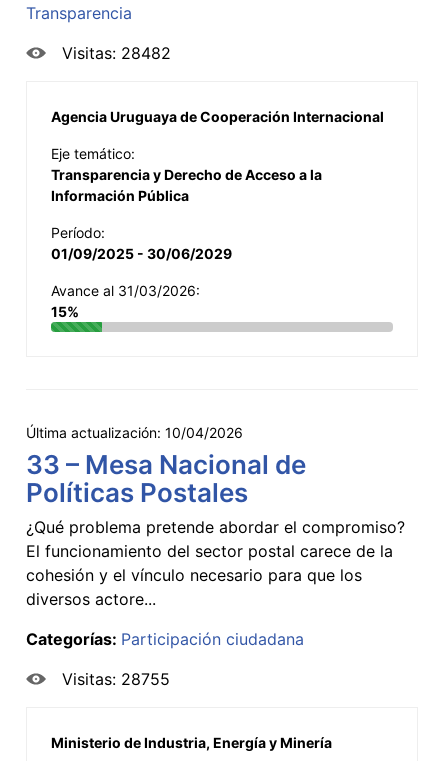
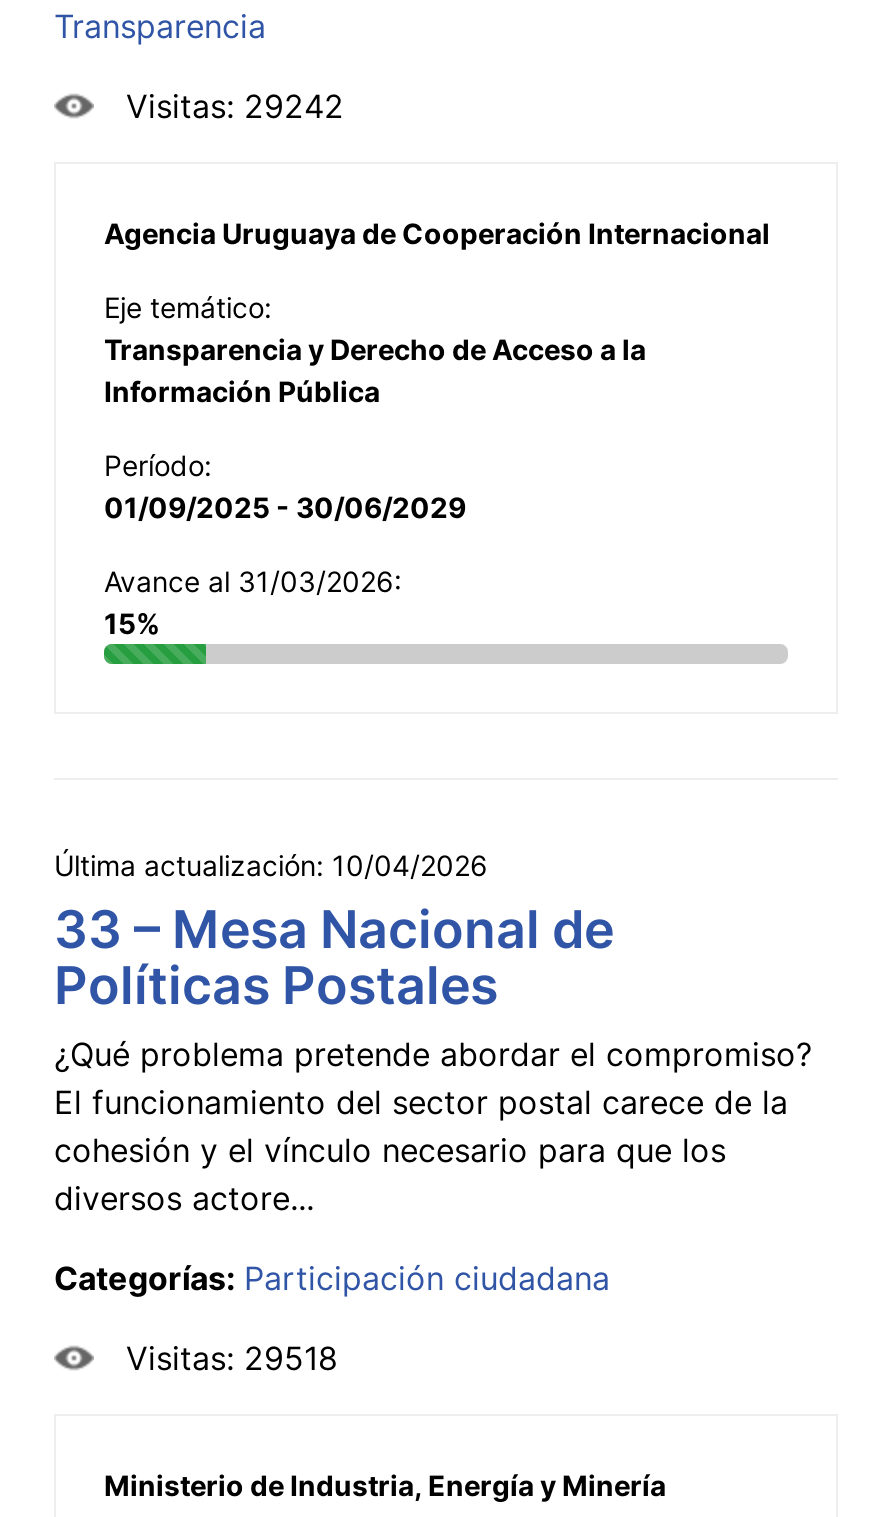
- Visitas: 28482
+ Visitas: 29242

- Visitas: 28755
+ Visitas: 29518
